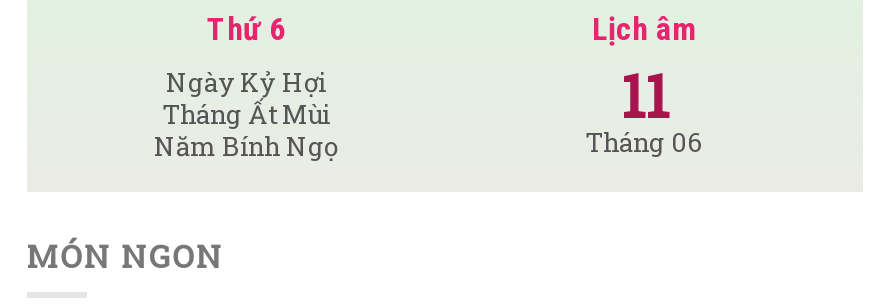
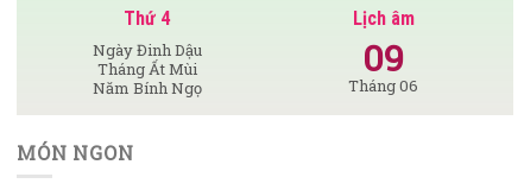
- Thứ 6
+ Thứ 4

- Ngày Kỷ Hợi
+ Ngày Đinh Dậu

- 11
+ 09
